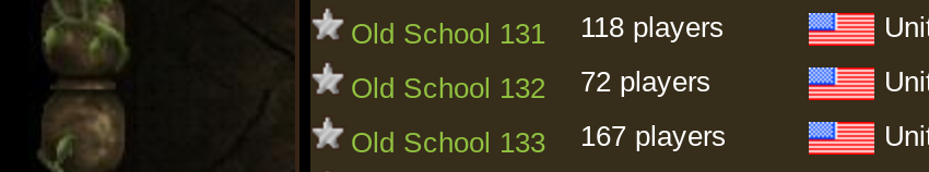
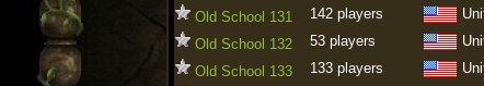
- Old School 131 118 players
+ Old School 131 142 players

- Old School 132 72 players
+ Old School 132 53 players

- Old School 133 167 players
+ Old School 133 133 players
